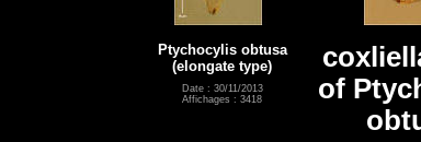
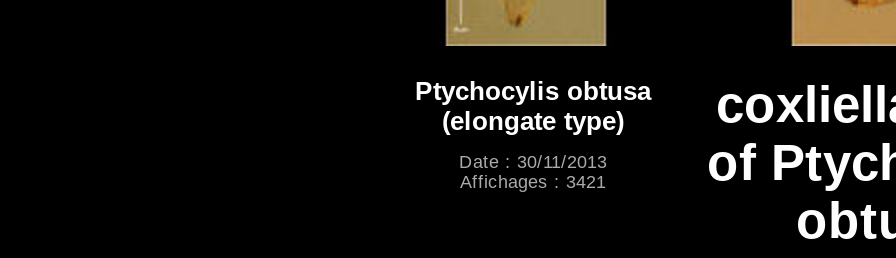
- Affichages : 3418
+ Affichages : 3421
